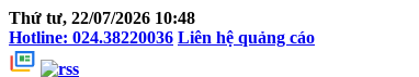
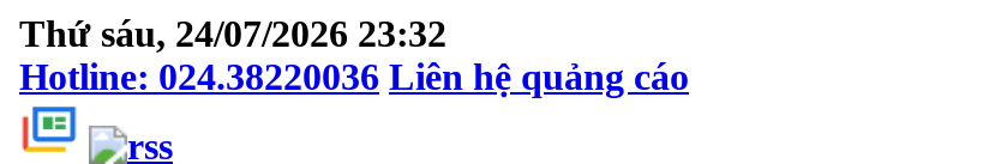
- Thứ tư, 22/07/2026 10:48
+ Thứ sáu, 24/07/2026 23:32
